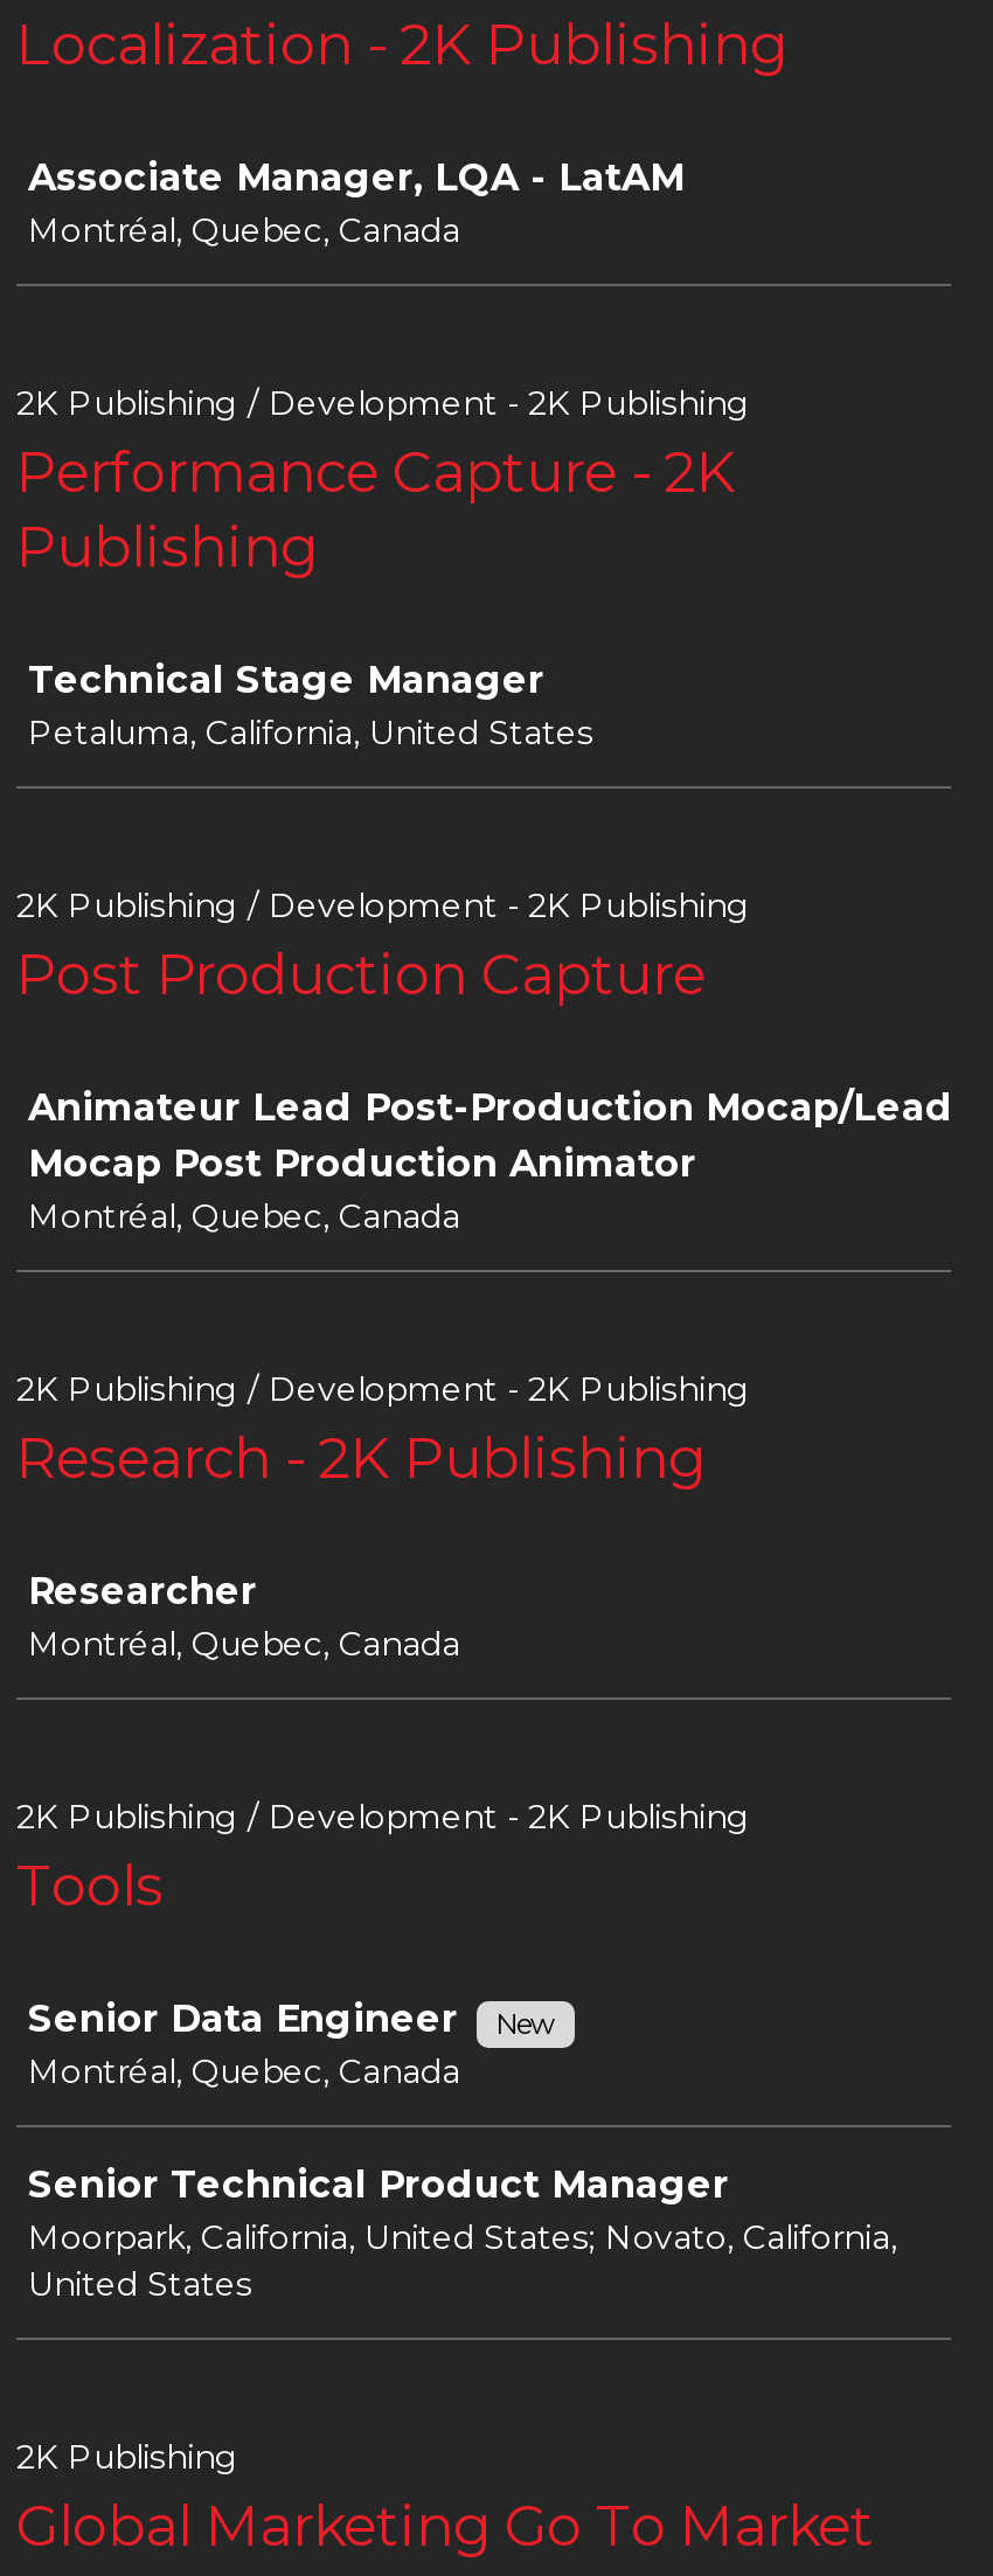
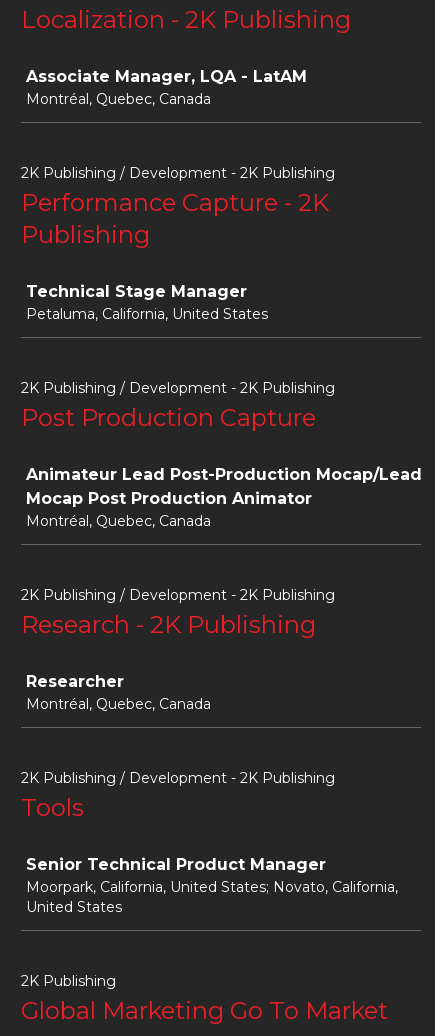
- Senior Data Engineer
- New
- Montréal, Quebec, Canada
